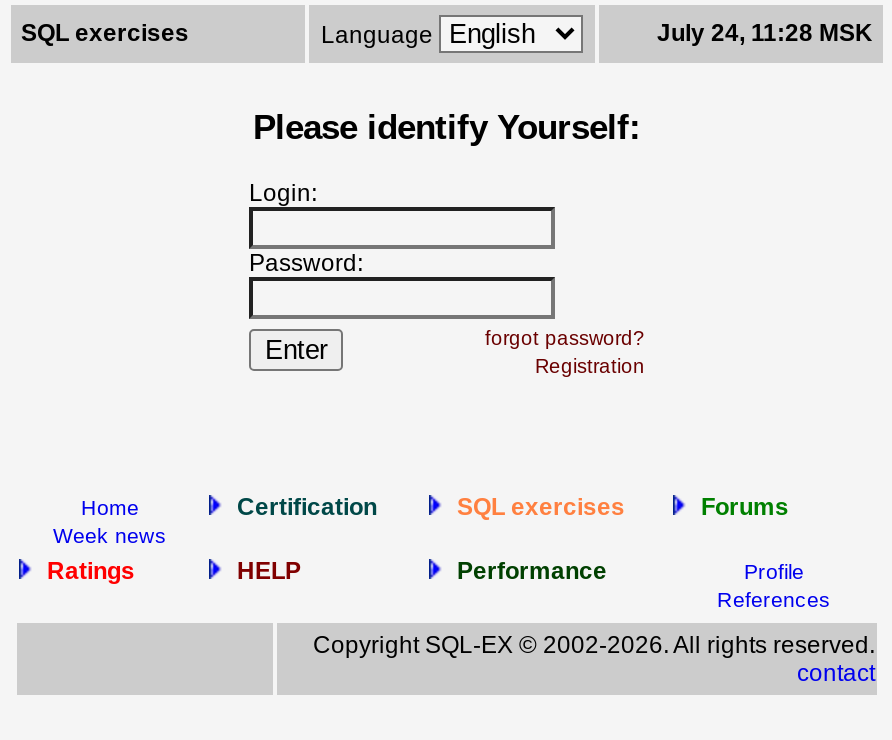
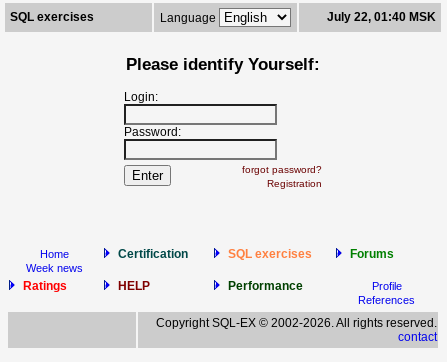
- July 24, 11:28 MSK
+ July 22, 01:40 MSK
